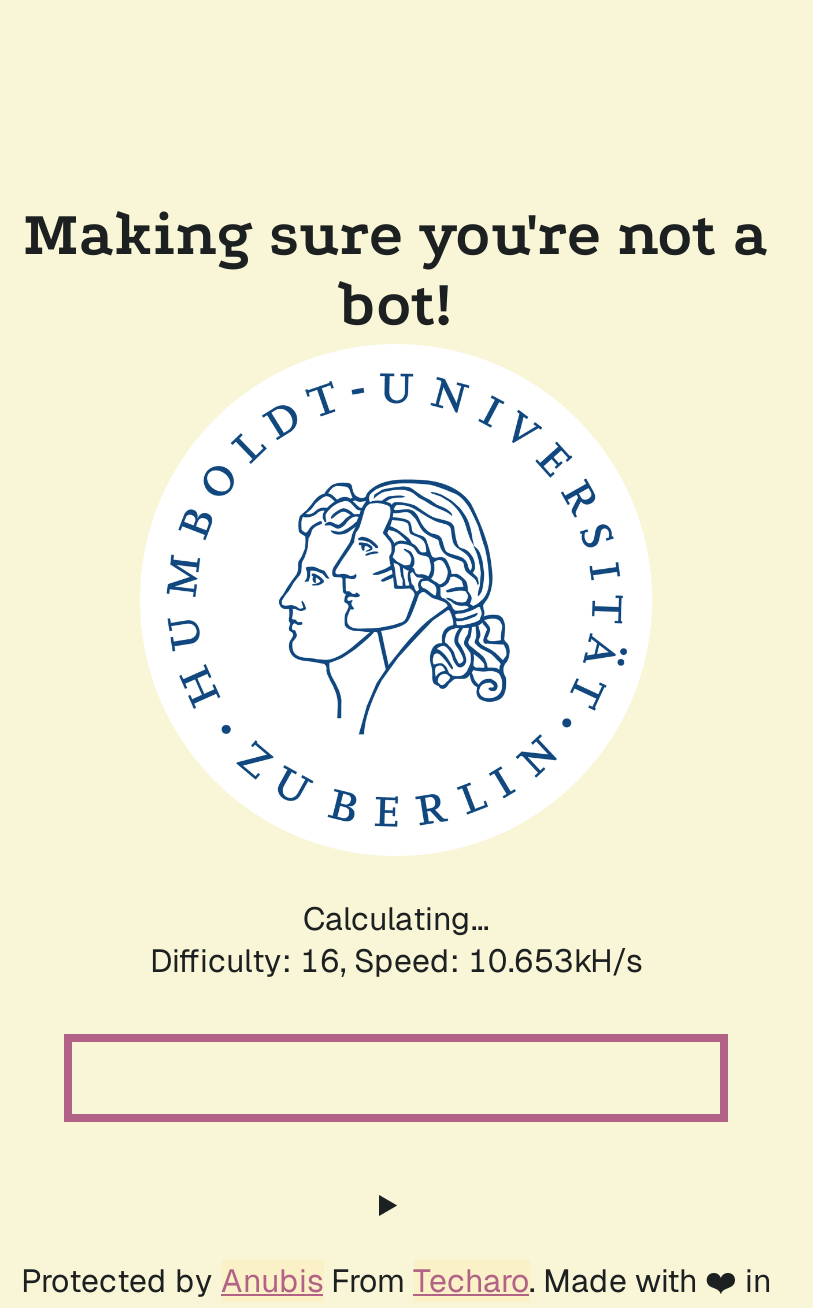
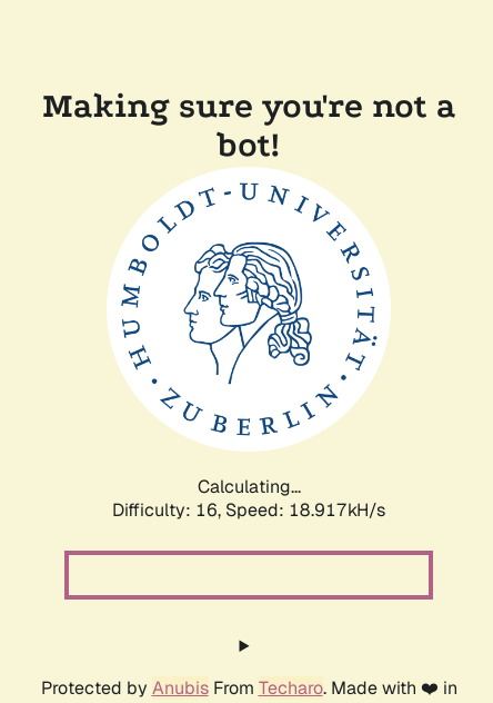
- Difficulty: 16, Speed: 10.653kH/s
+ Difficulty: 16, Speed: 18.917kH/s
